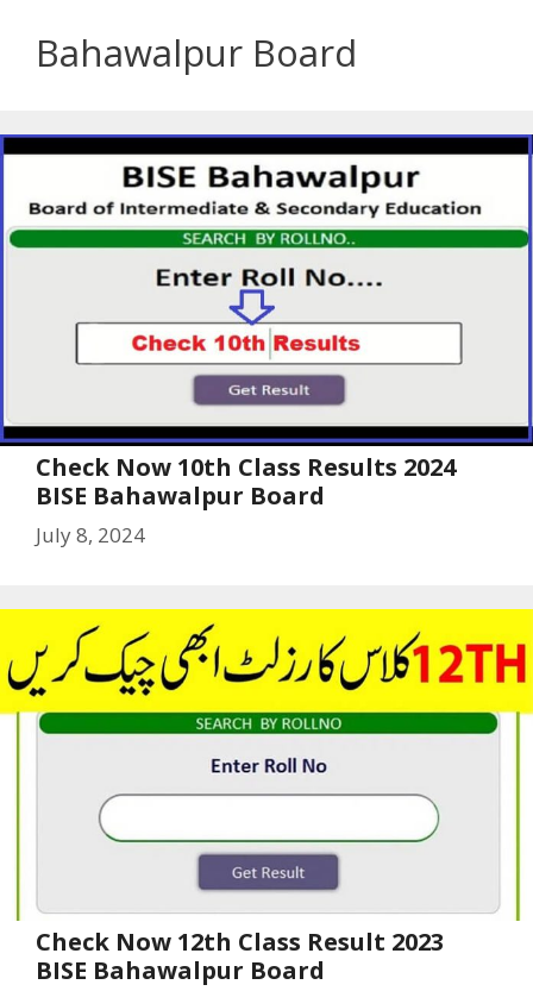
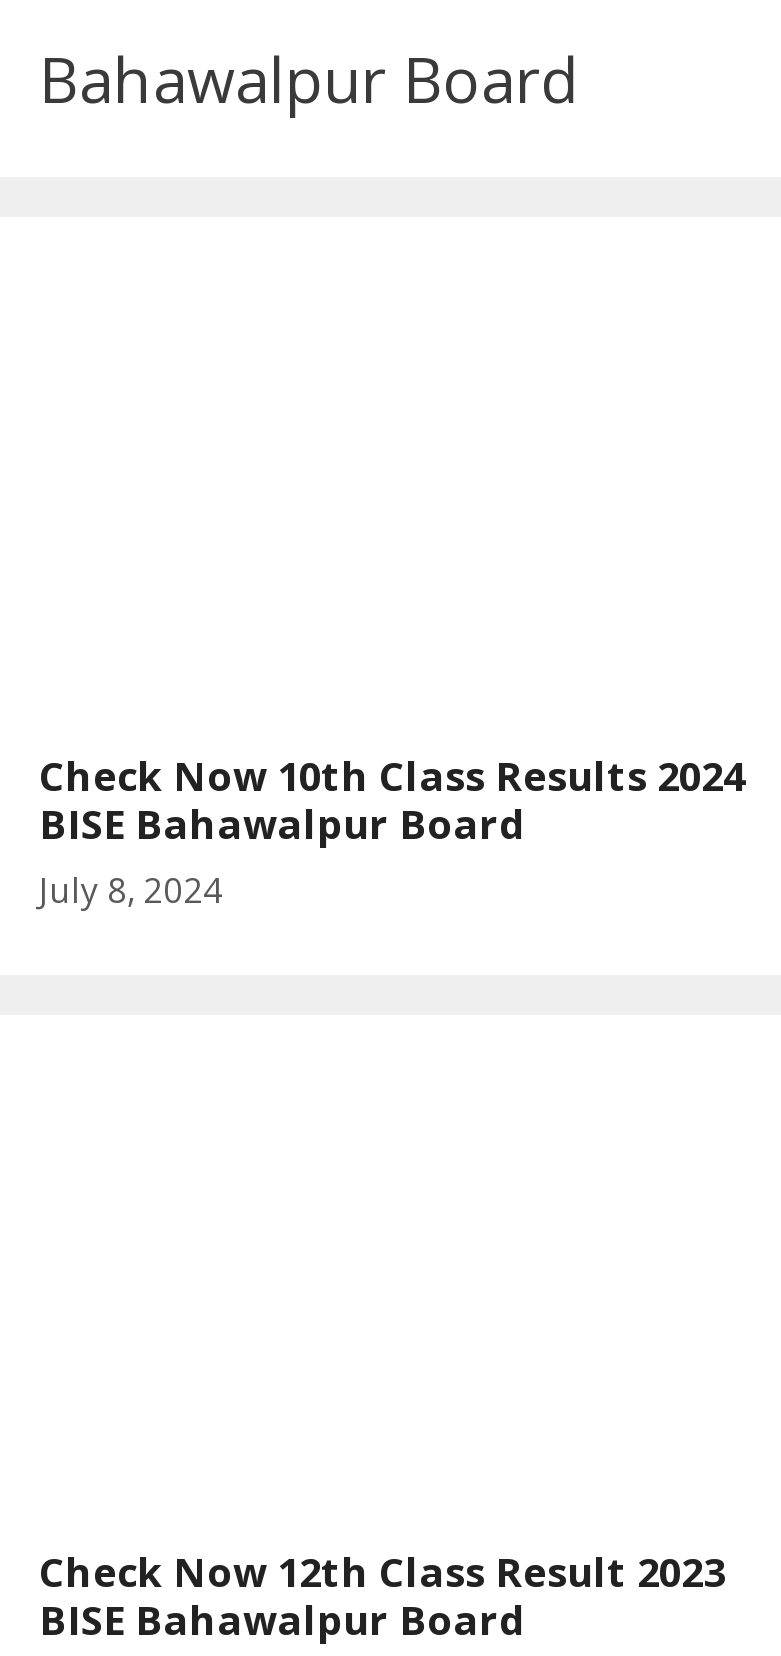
- [image]

- [image]
